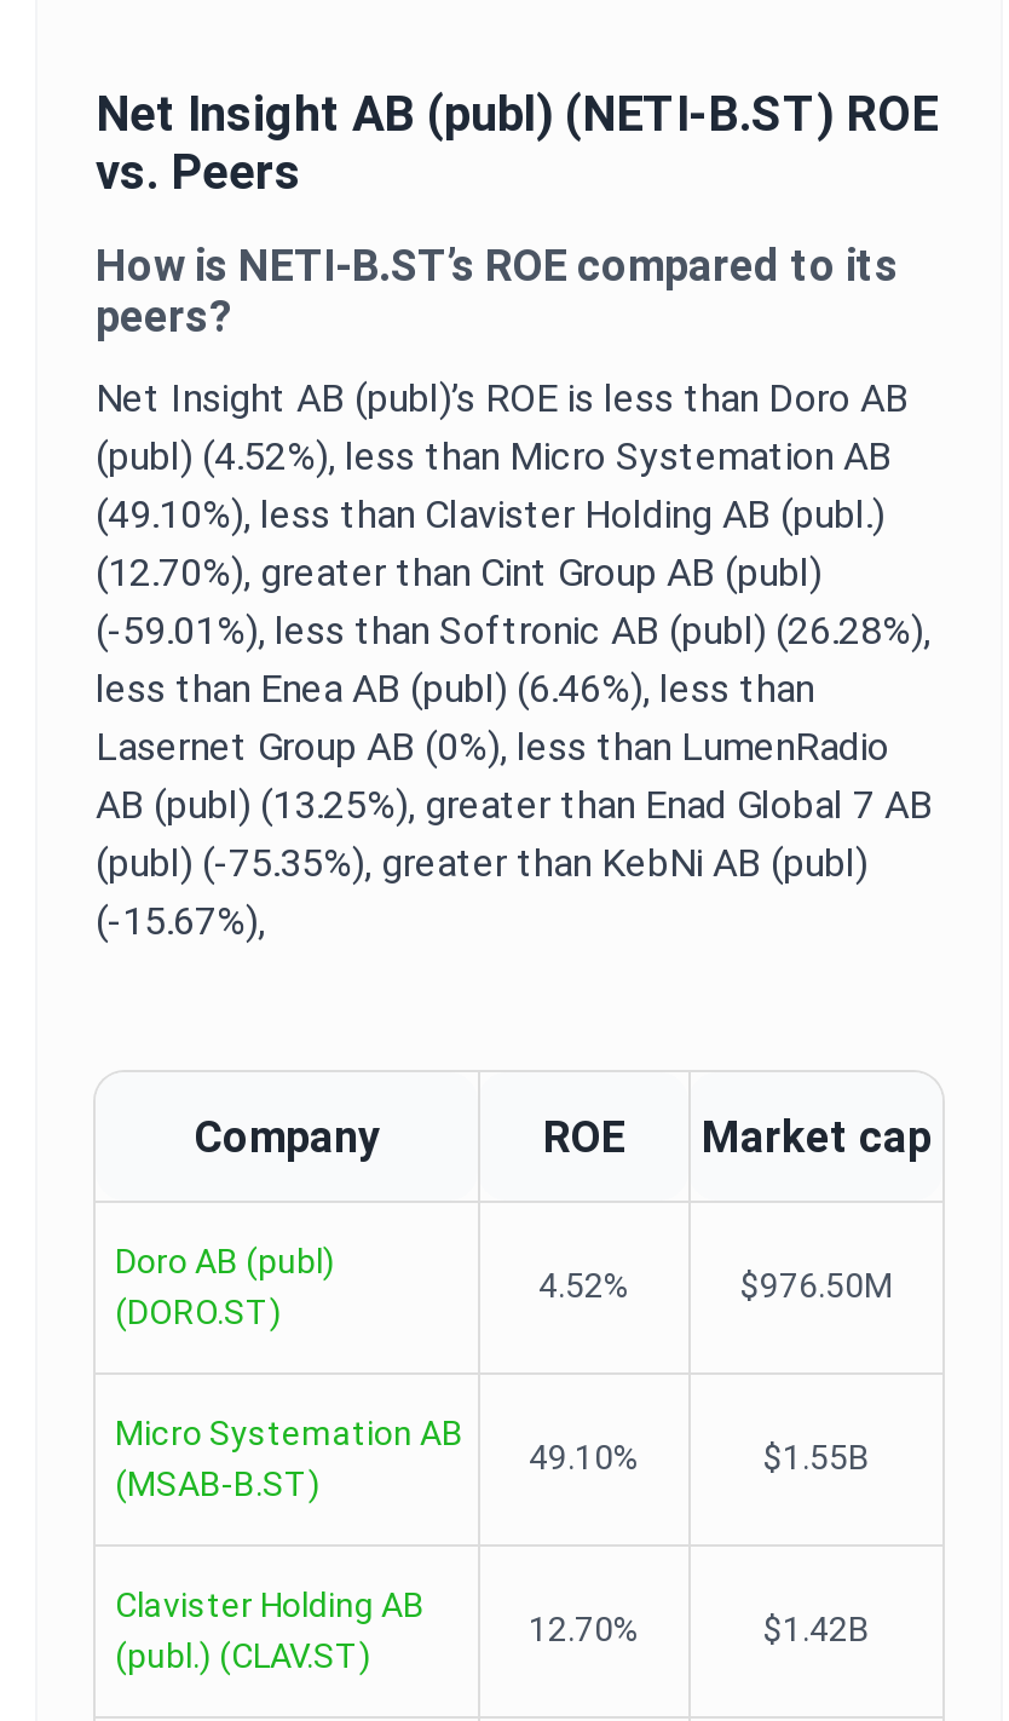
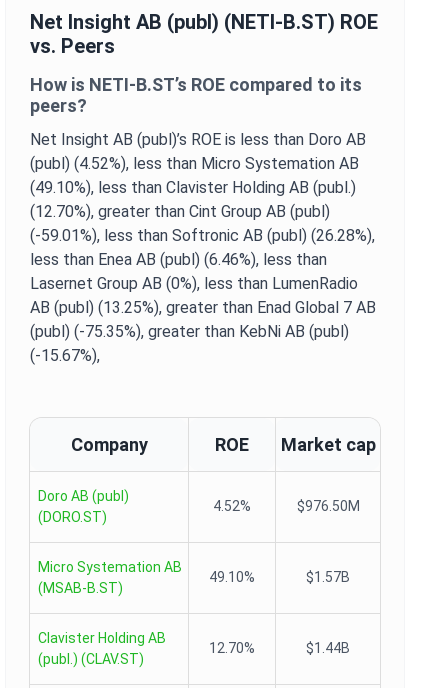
- $1.55B
+ $1.57B

- $1.42B
+ $1.44B
